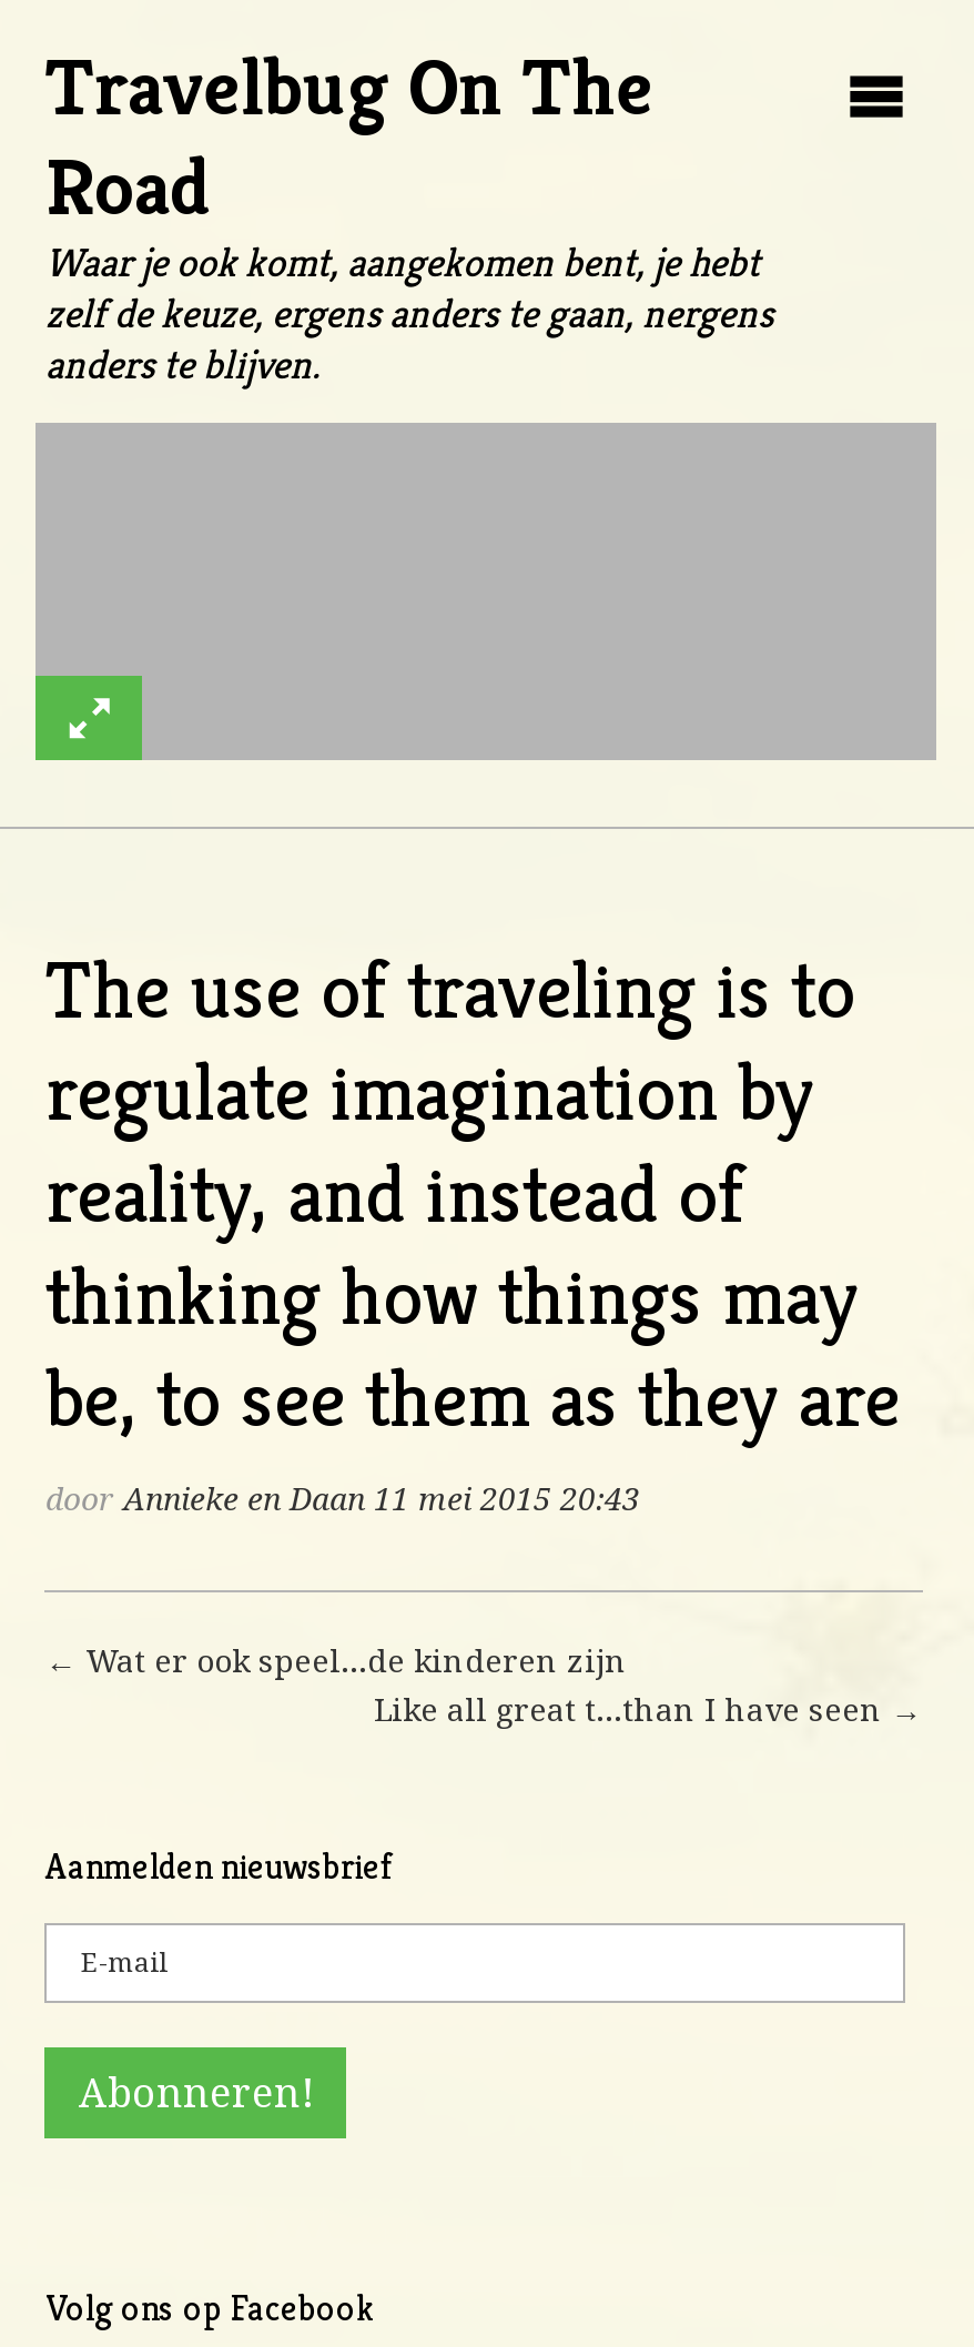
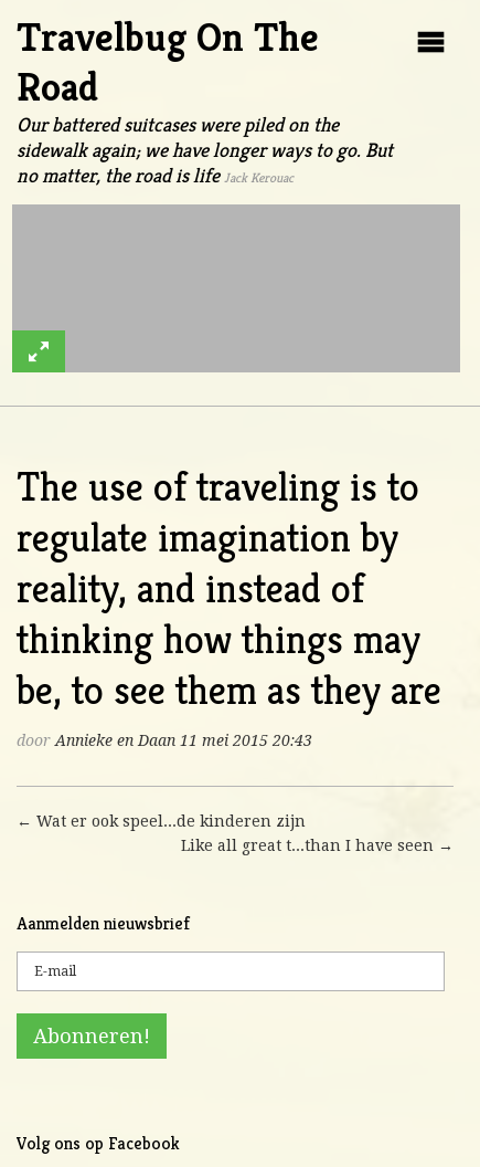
- Waar je ook komt, aangekomen bent, je hebt
- zelf de keuze, ergens anders te gaan, nergens
- anders te blijven.
+ Our battered suitcases were piled on the
+ sidewalk again; we have longer ways to go. But
+ no matter, the road is life Jack Kerouac
